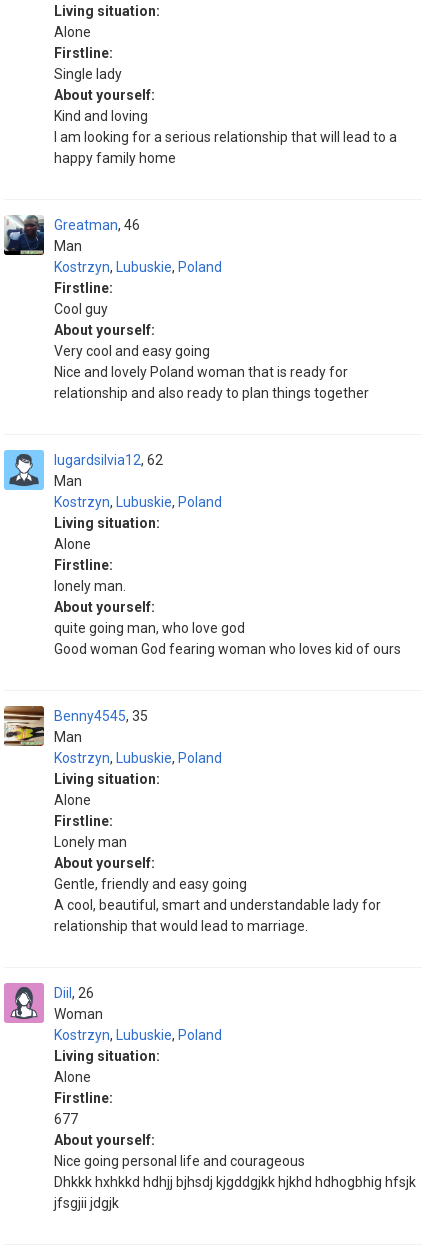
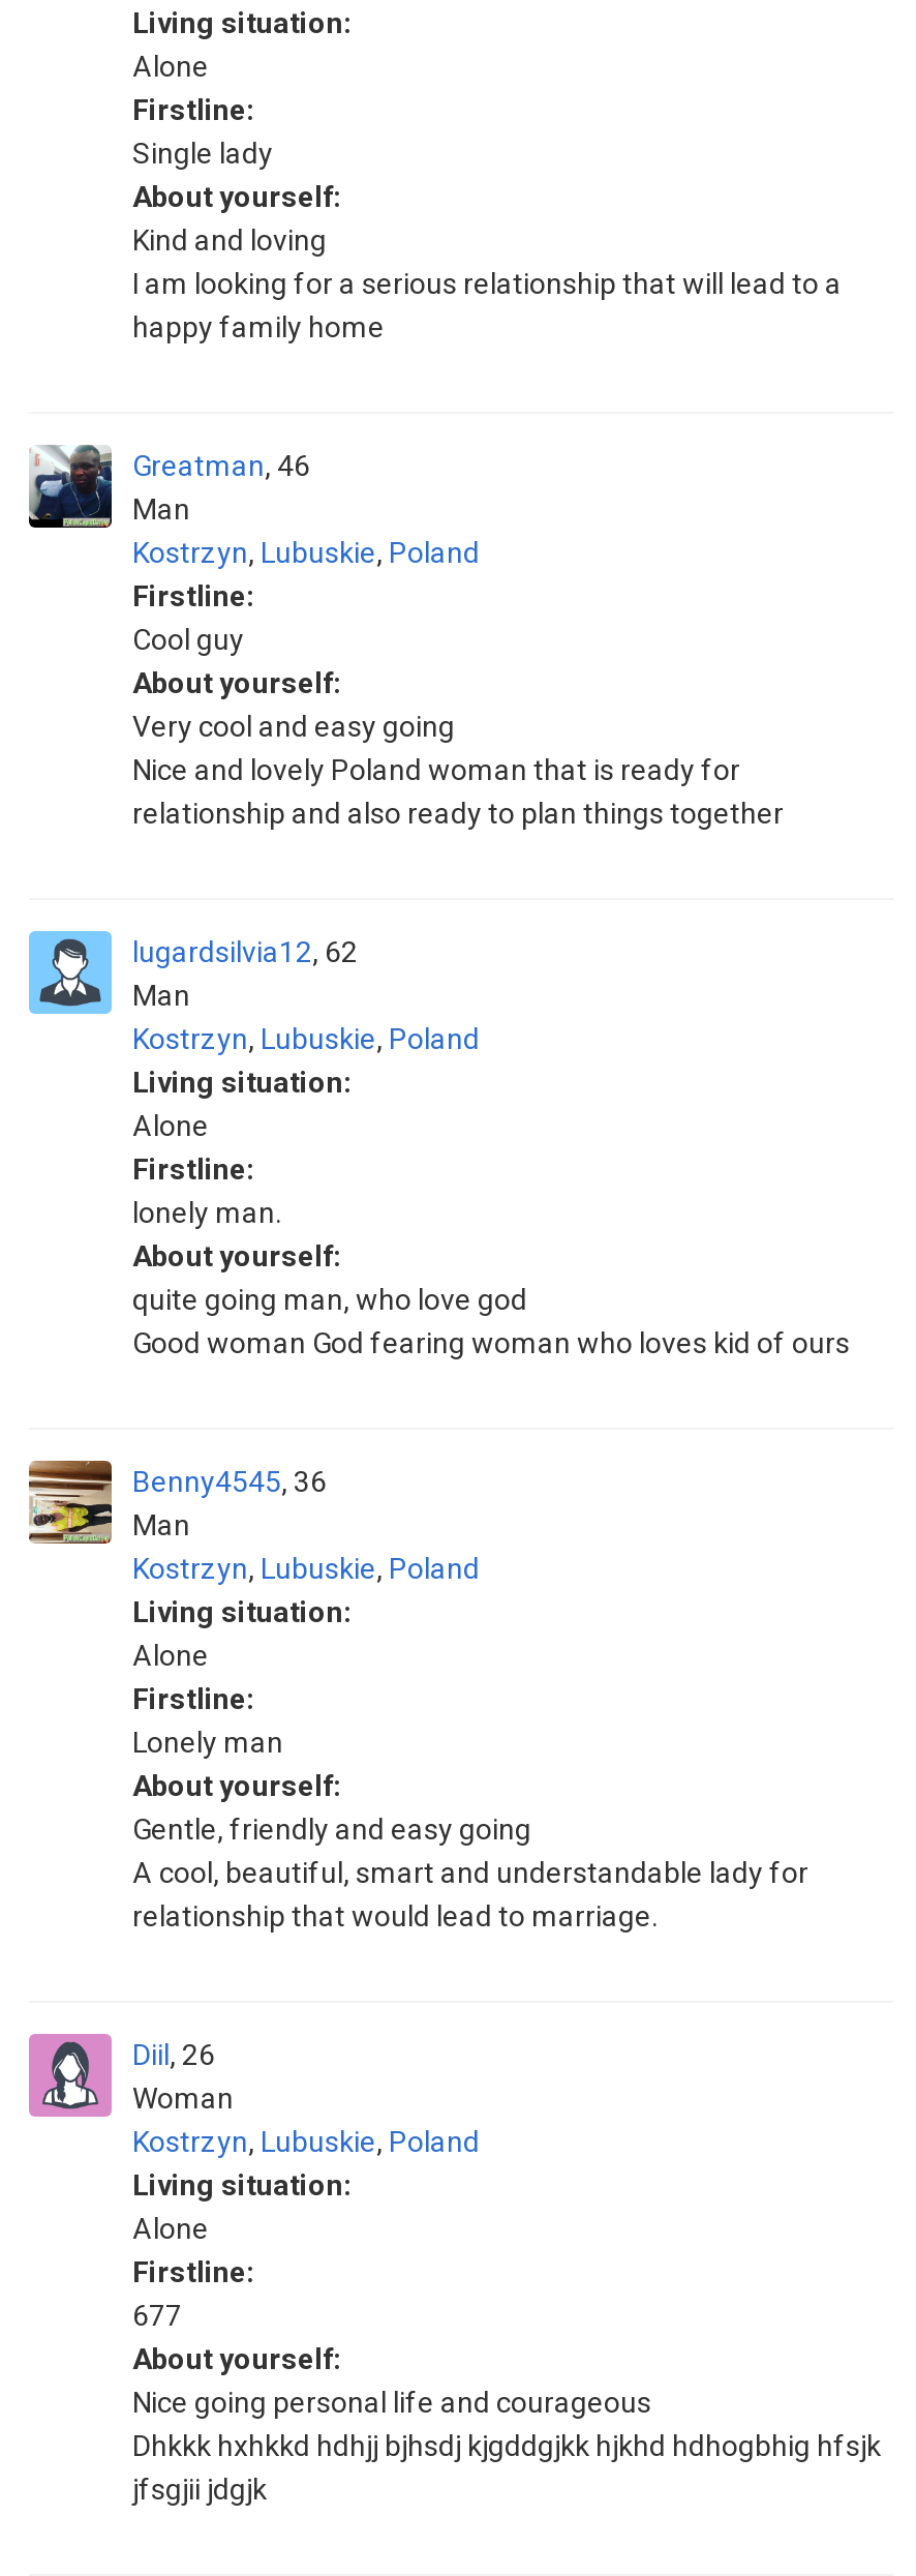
- Benny4545 35
+ Benny4545 36
